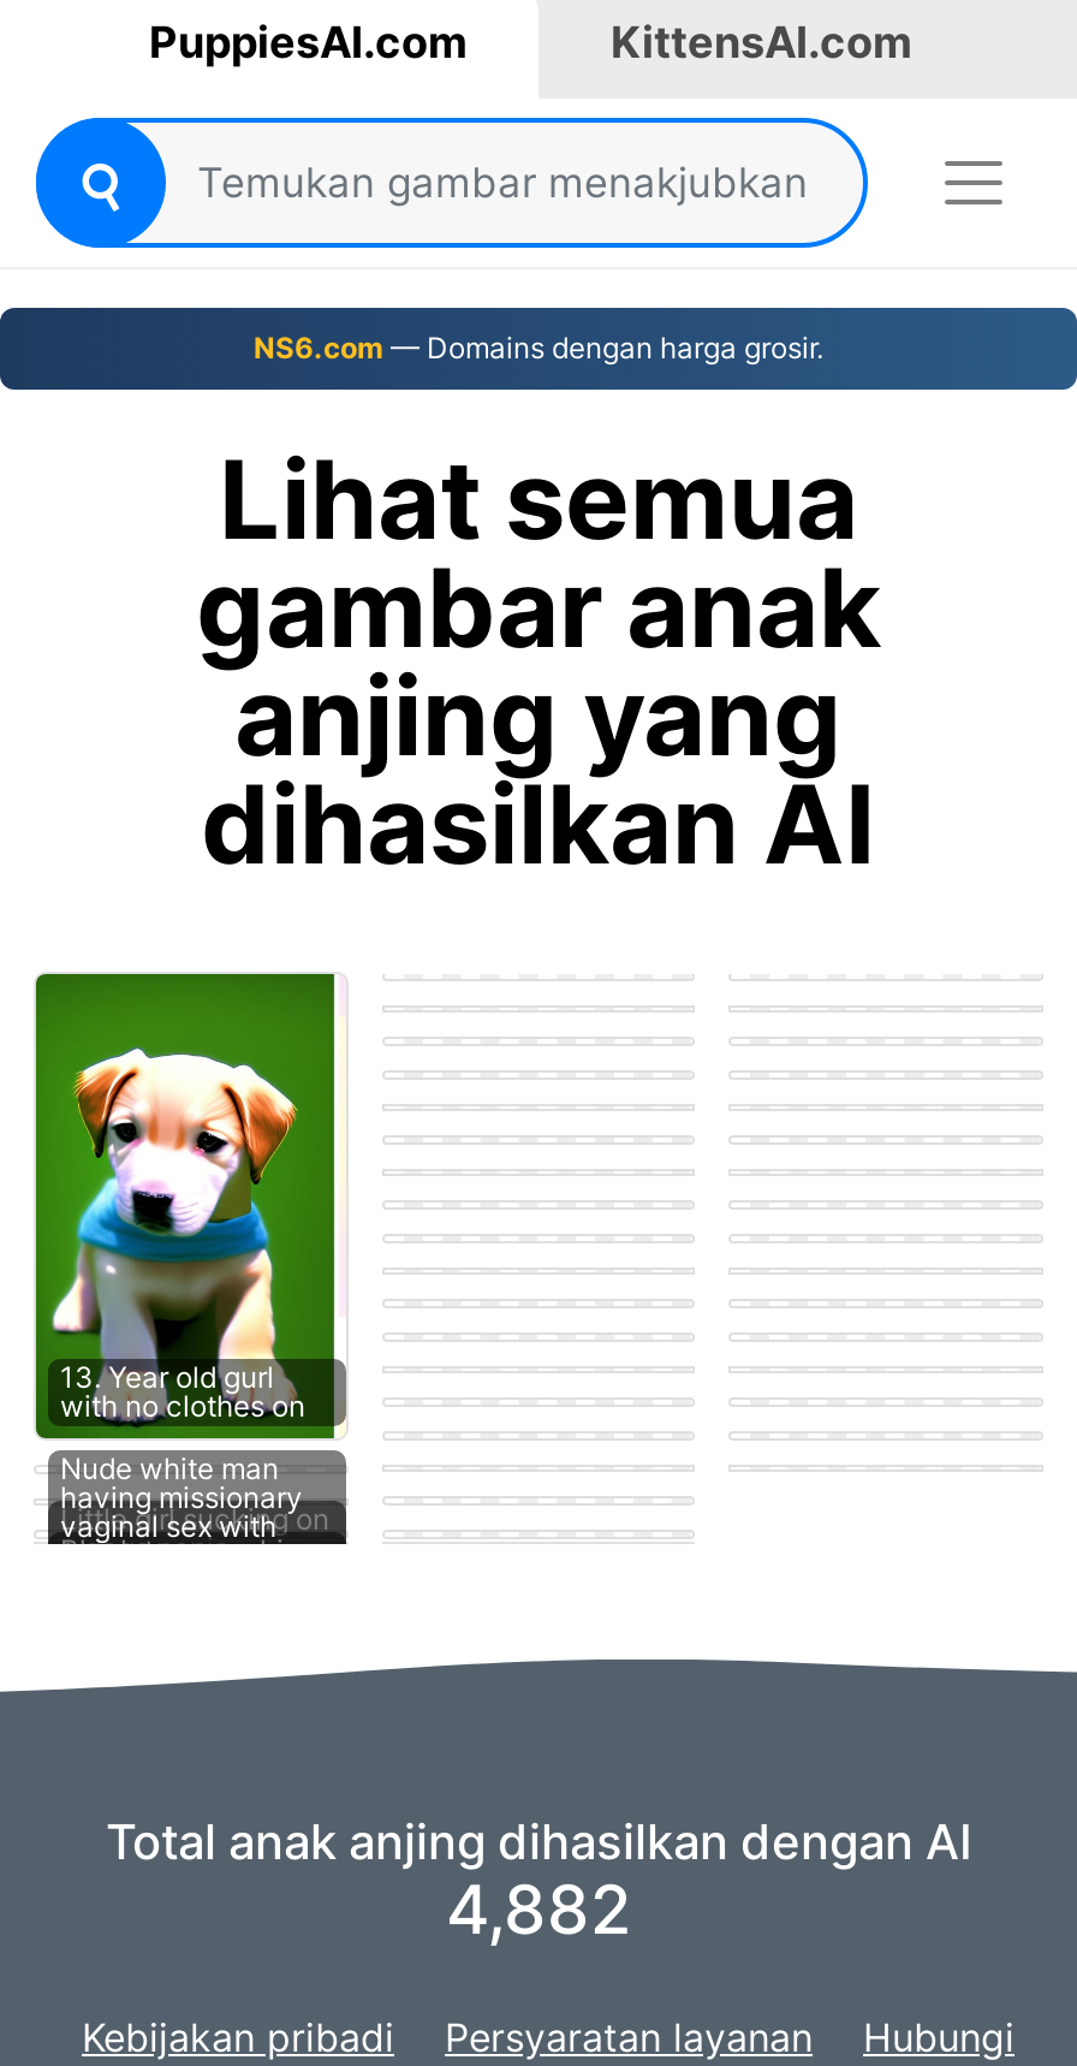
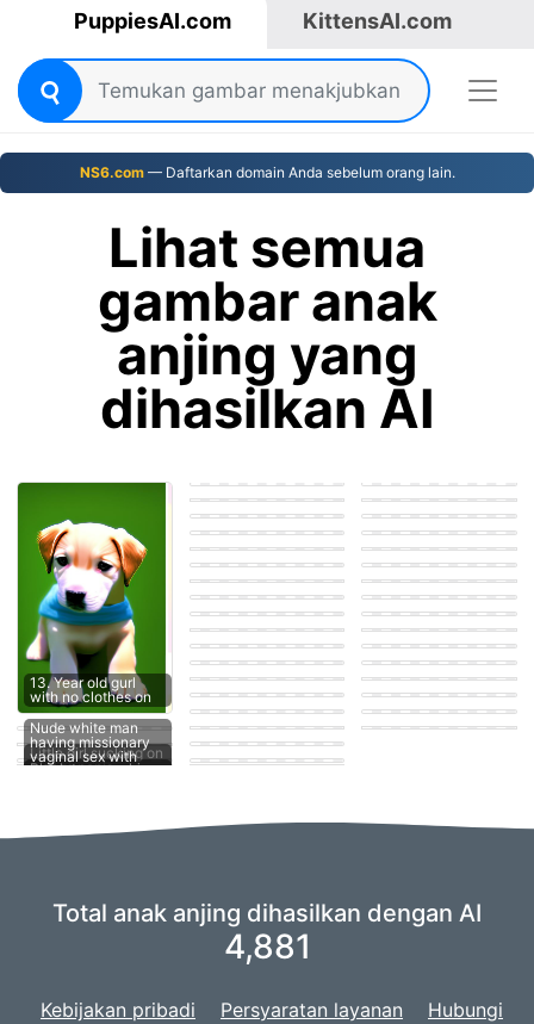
- NS6.com — Domains dengan harga grosir.
+ NS6.com — Daftarkan domain Anda sebelum orang lain.

- 4,882
+ 4,881
